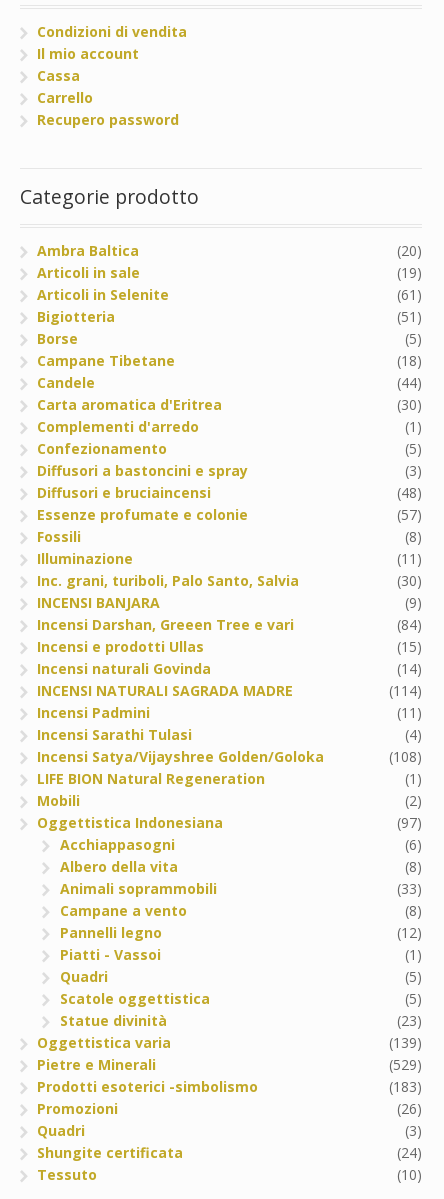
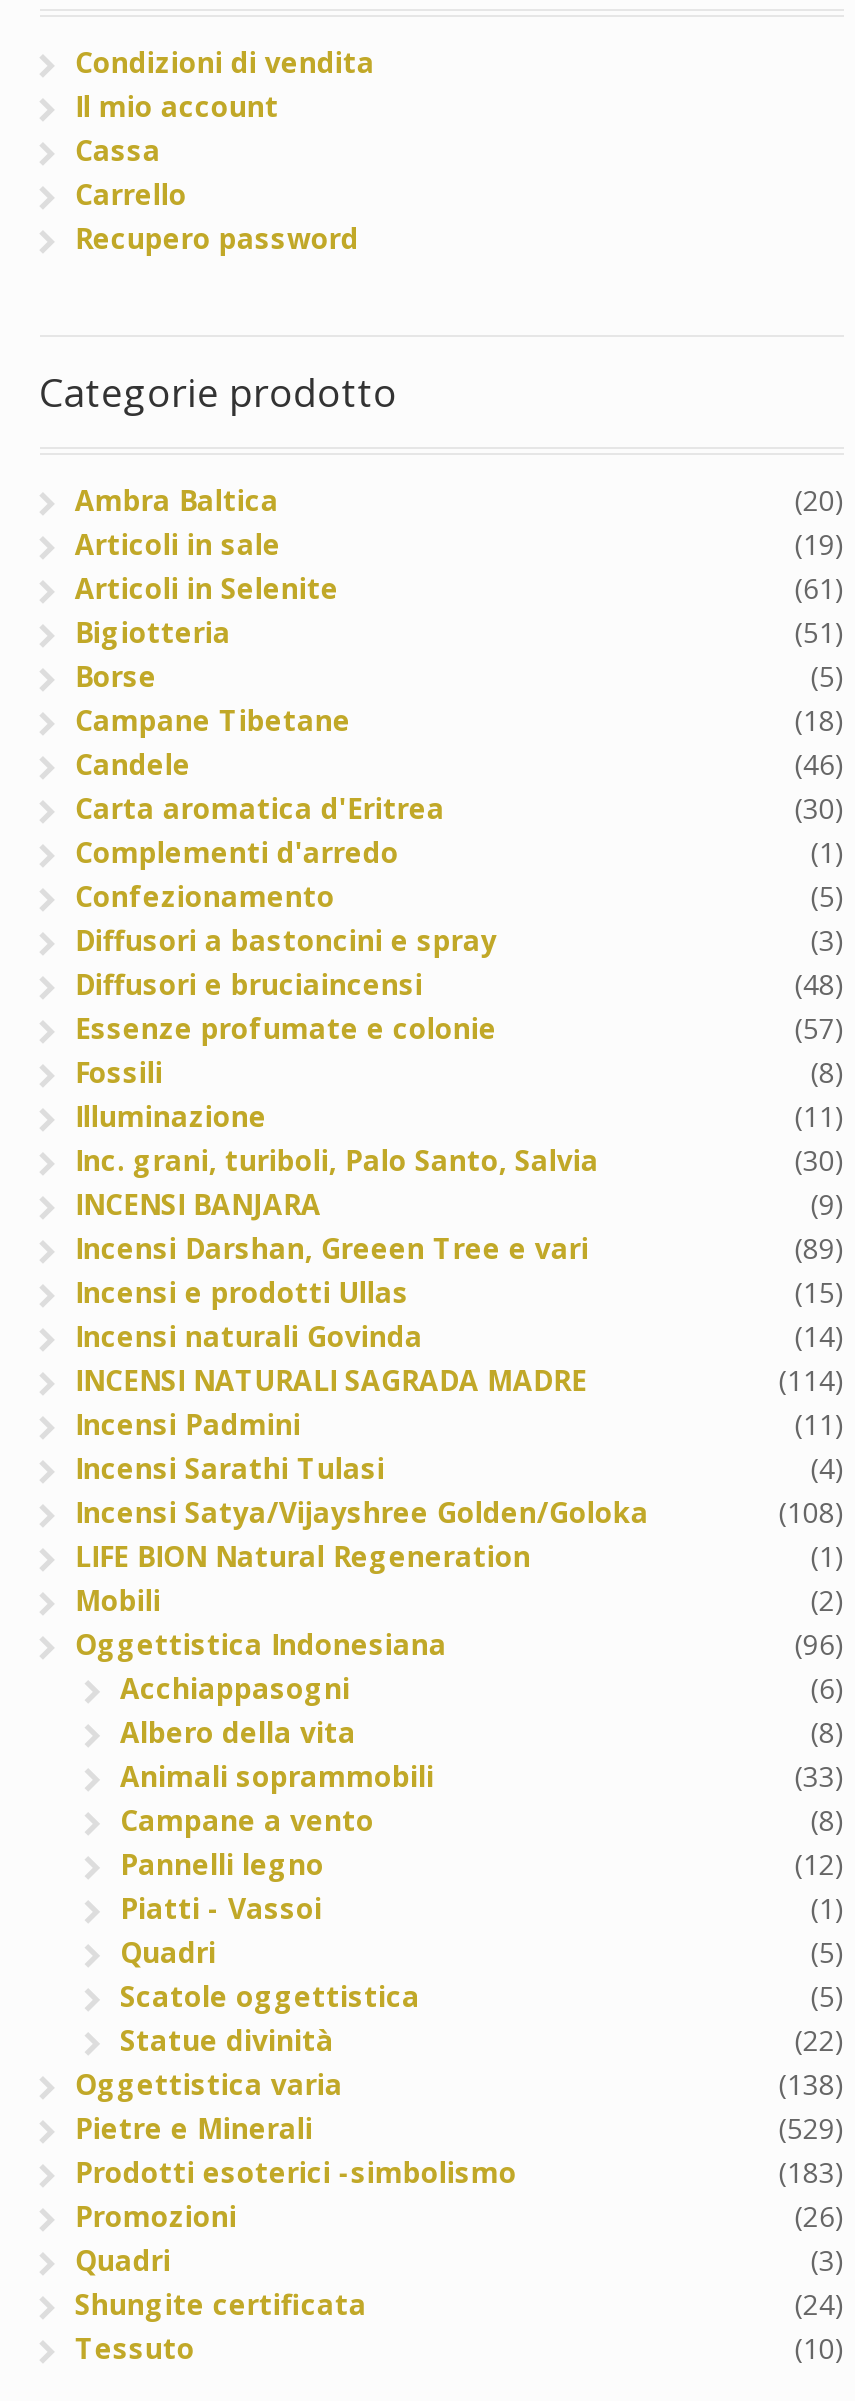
- (44)
+ (46)

- (84)
+ (89)

- (97)
+ (96)

- (23)
+ (22)

- (139)
+ (138)
